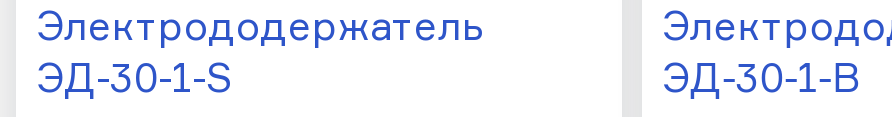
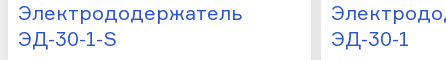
- ЭД-30-1-B
+ ЭД-30-1
